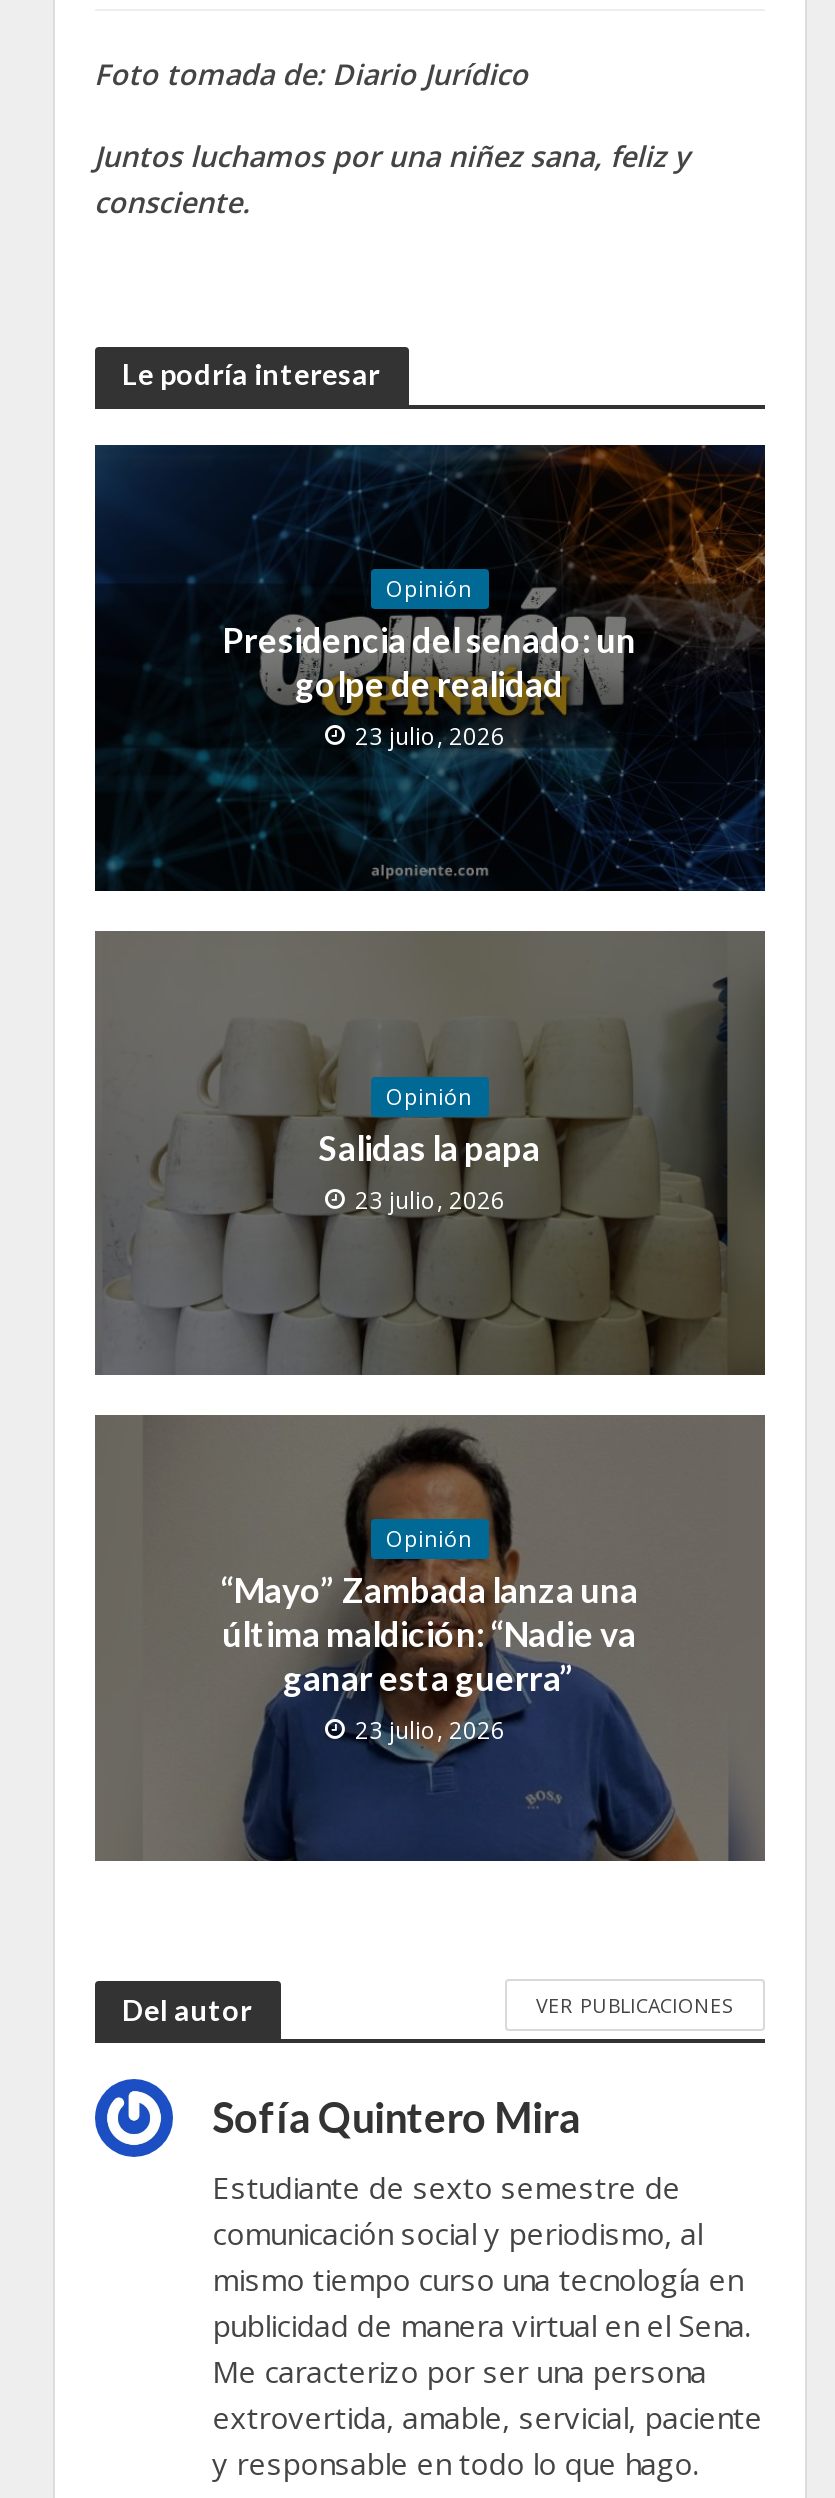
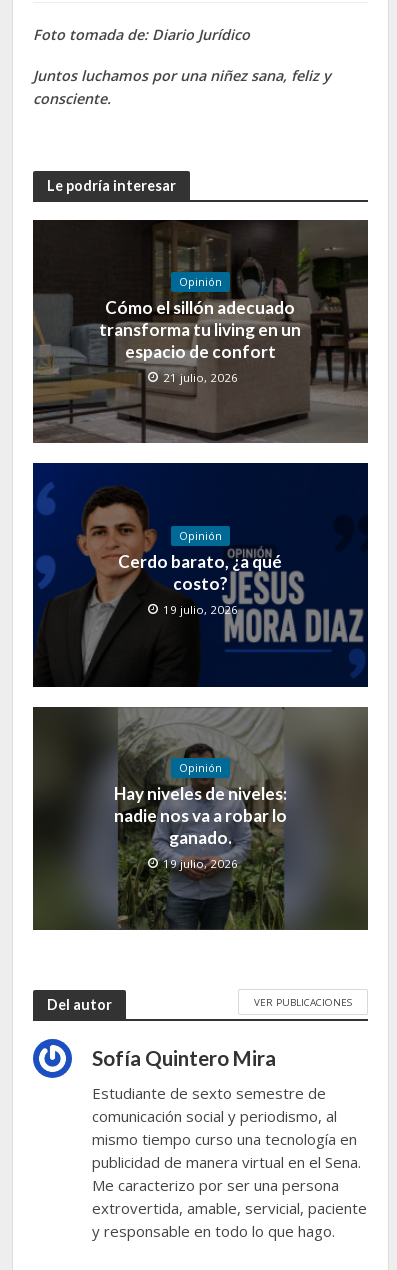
- [image]
- Presidencia del senado: un
- golpe de realidad
- 23 julio, 2026
+ [image]
+ Cómo el sillón adecuado
+ transforma tu living en un
+ espacio de confort
+ 21 julio, 2026

- [image]
- Salidas la papa
- 23 julio, 2026
+ [image]
+ Cerdo barato, ¿a qué
+ costo?
+ 19 julio, 2026

- [image]
- “Mayo” Zambada lanza una
- última maldición: “Nadie va
- ganar esta guerra”
- 23 julio, 2026
+ [image]
+ Hay niveles de niveles:
+ nadie nos va a robar lo
+ ganado.
+ 19 julio, 2026
